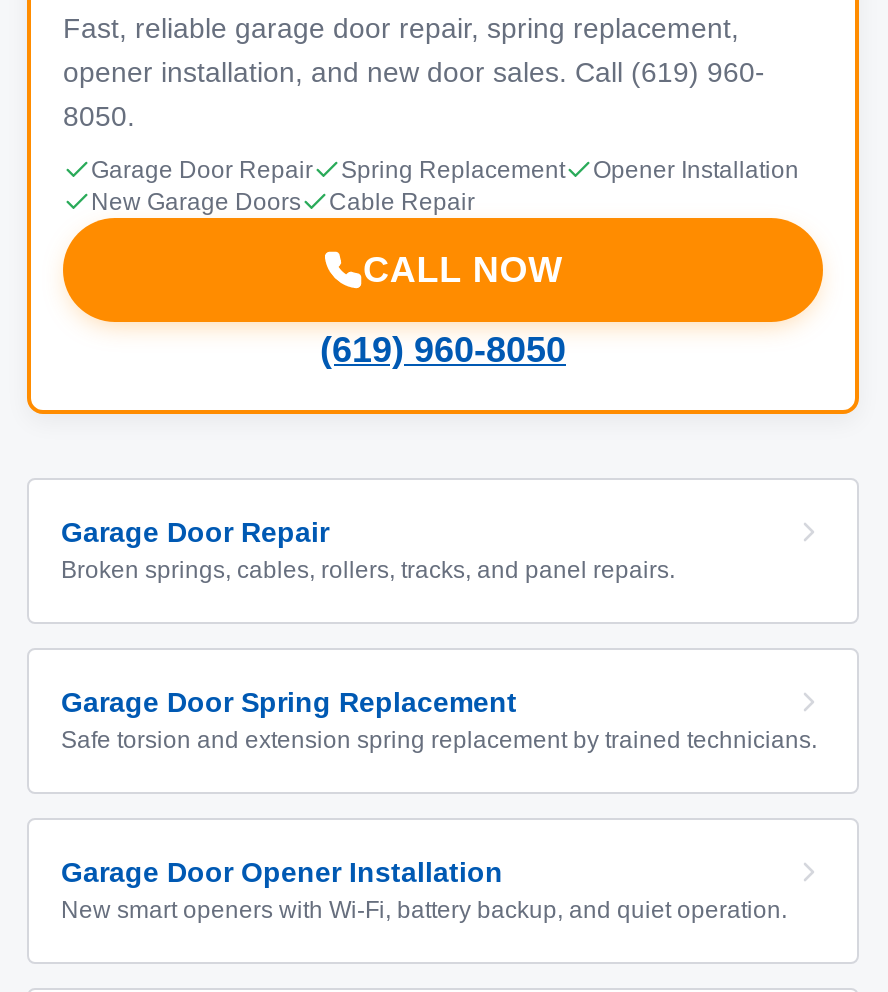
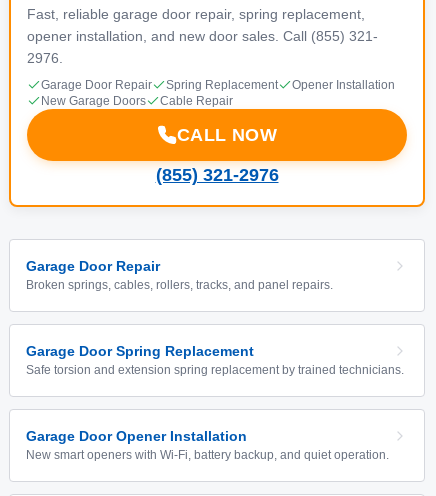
- opener installation, and new door sales. Call (619) 960-
+ opener installation, and new door sales. Call (855) 321-

- 8050.
+ 2976.

- (619) 960-8050
+ (855) 321-2976
